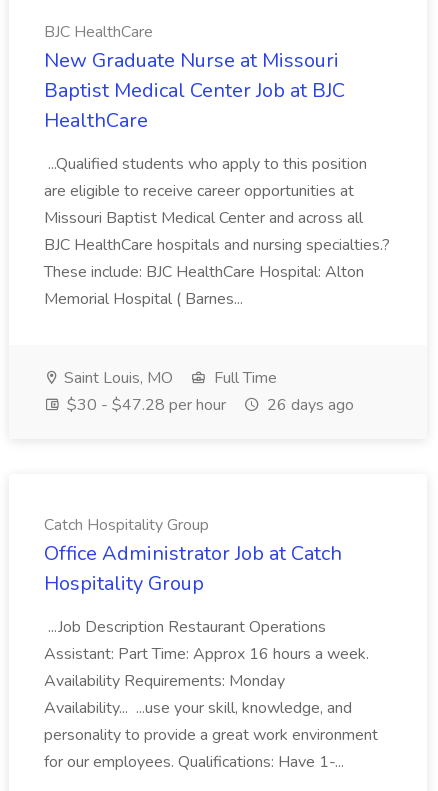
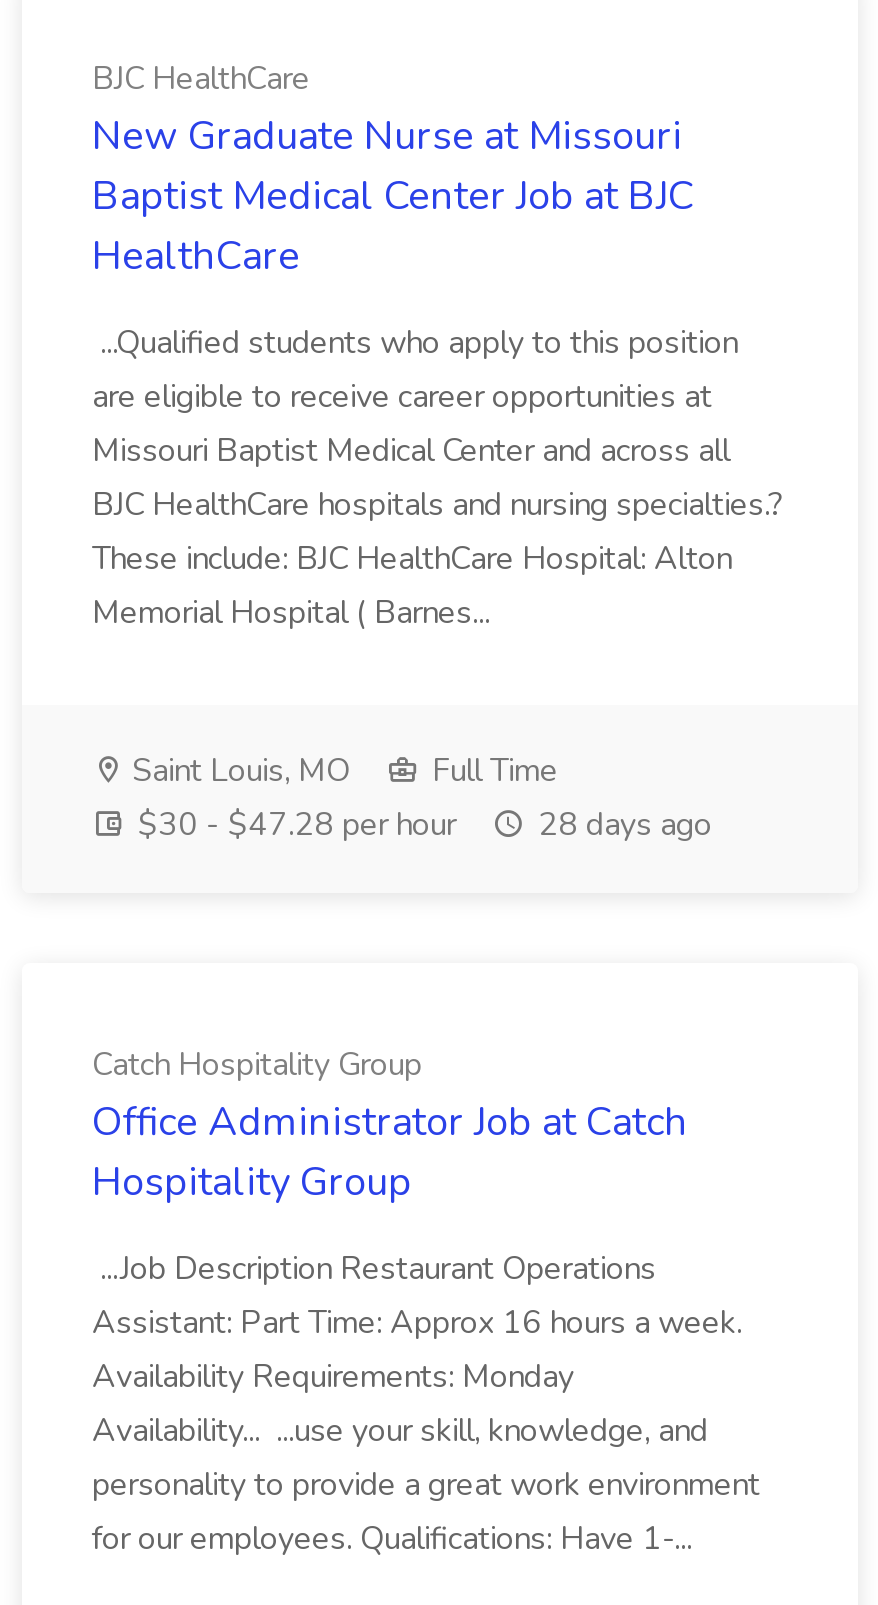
- $30 - $47.28 per hour 26 days ago
+ $30 - $47.28 per hour 28 days ago
